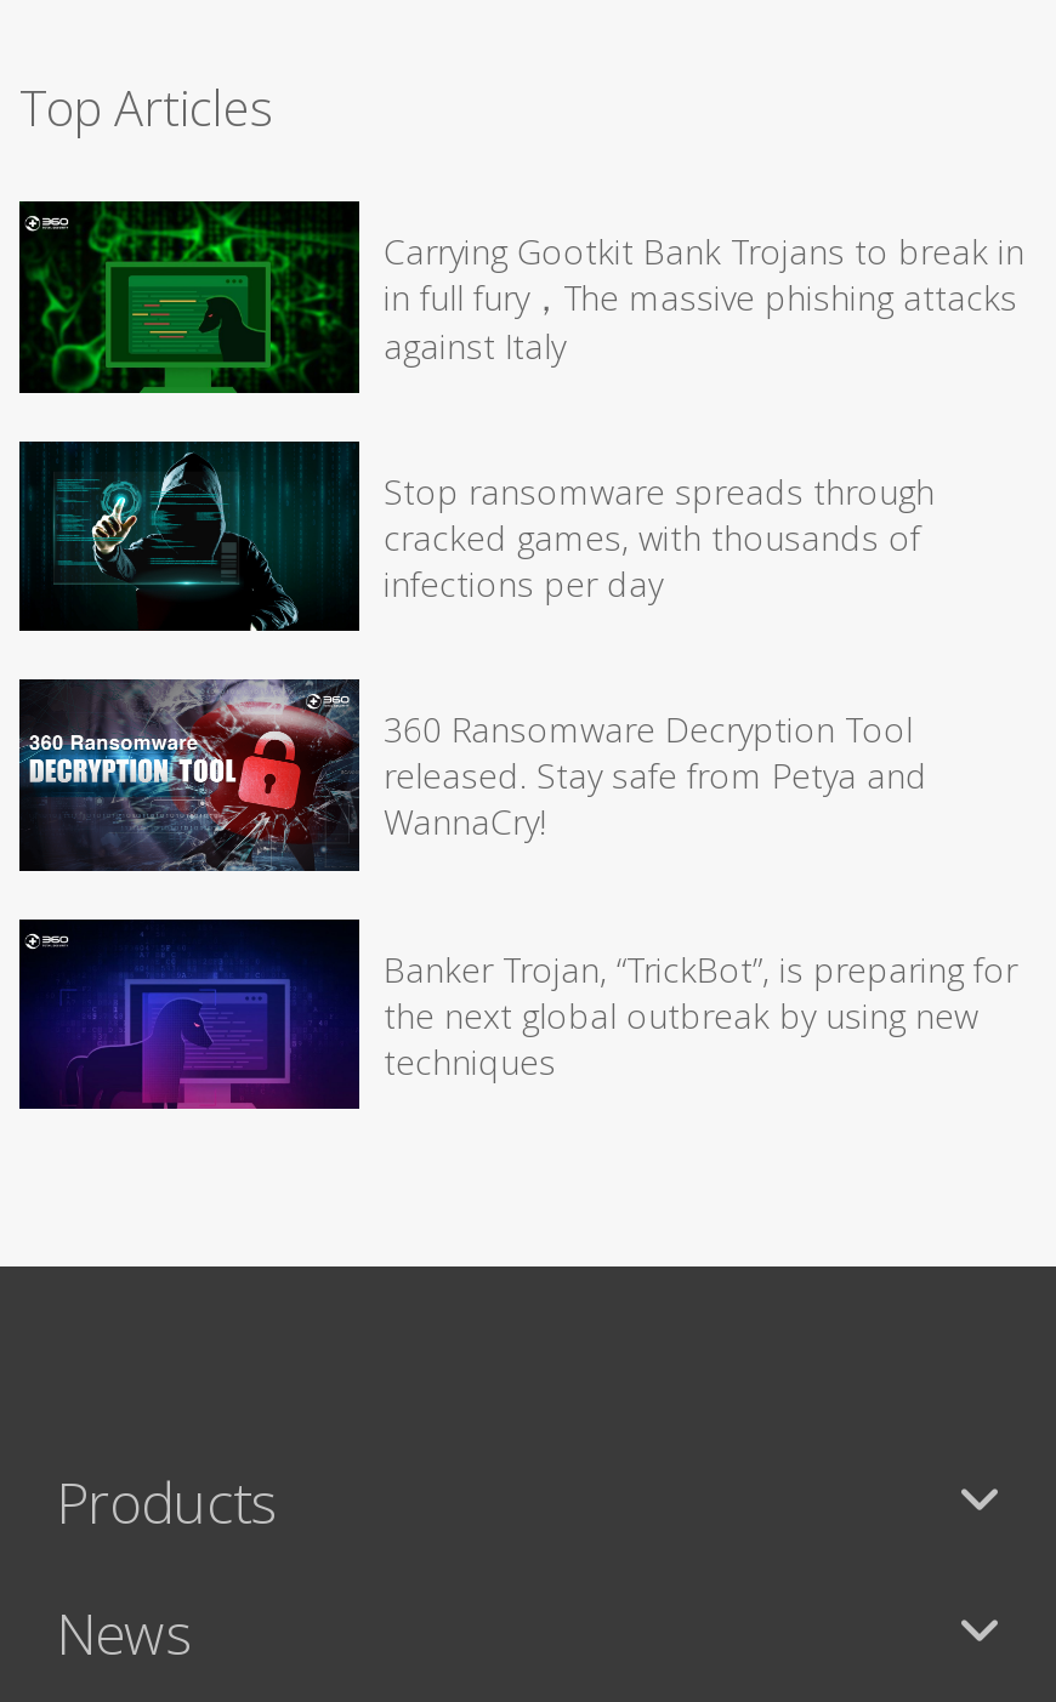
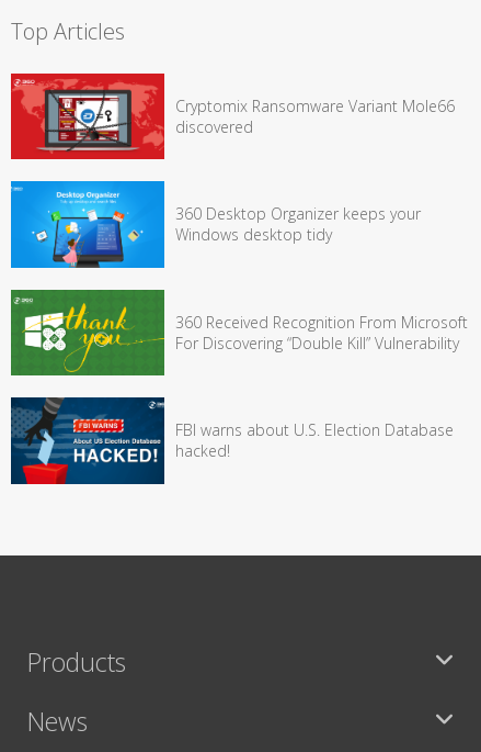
- [image]
- Carrying Gootkit Bank Trojans to break in
- in full fury，The massive phishing attacks
- against Italy
+ [image]
+ Cryptomix Ransomware Variant Mole66
+ discovered

- [image]
- Stop ransomware spreads through
- cracked games, with thousands of
- infections per day
+ [image]
+ 360 Desktop Organizer keeps your
+ Windows desktop tidy

- [image]
- 360 Ransomware Decryption Tool
- released. Stay safe from Petya and
- WannaCry!
+ [image]
+ 360 Received Recognition From Microsoft
+ For Discovering “Double Kill” Vulnerability

- [image]
- Banker Trojan, “TrickBot”, is preparing for
- the next global outbreak by using new
- techniques
+ [image]
+ FBI warns about U.S. Election Database
+ hacked!
